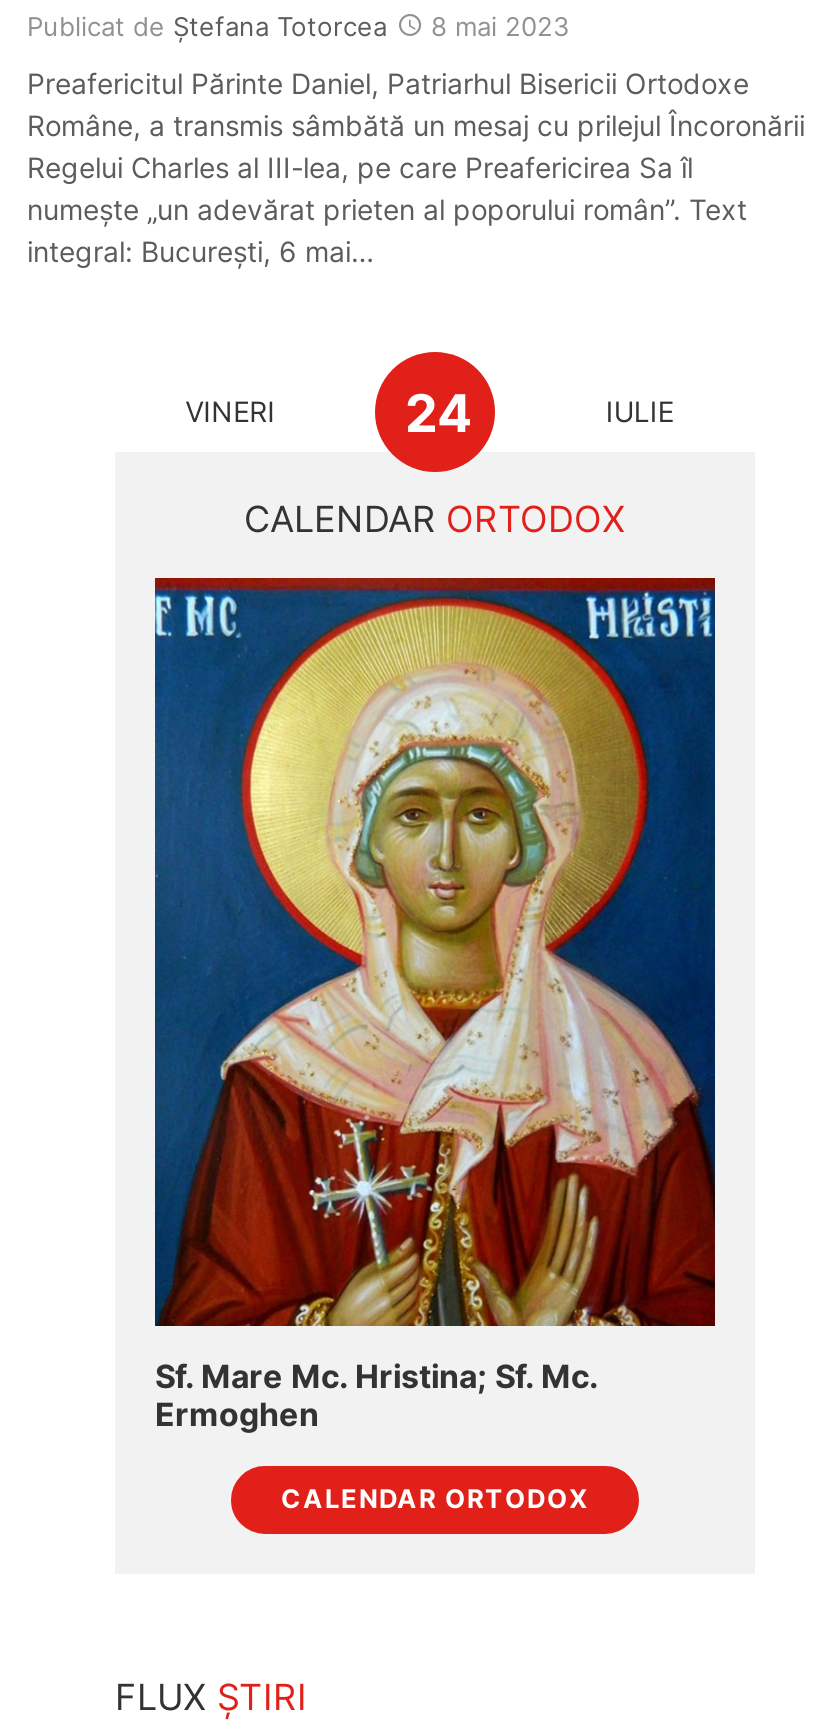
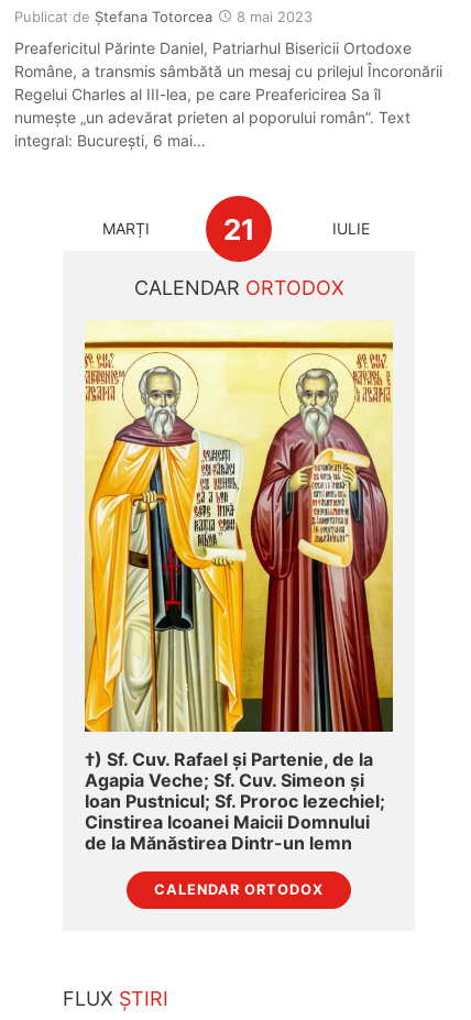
- VINERI
- 24
+ MARȚI
+ 21

- [image]
- Sf. Mare Mc. Hristina; Sf. Mc.
- Ermoghen
+ [image]
+ †) Sf. Cuv. Rafael și Partenie, de la
+ Agapia Veche; Sf. Cuv. Simeon și
+ Ioan Pustnicul; Sf. Proroc Iezechiel;
+ Cinstirea Icoanei Maicii Domnului
+ de la Mănăstirea Dintr-un lemn
